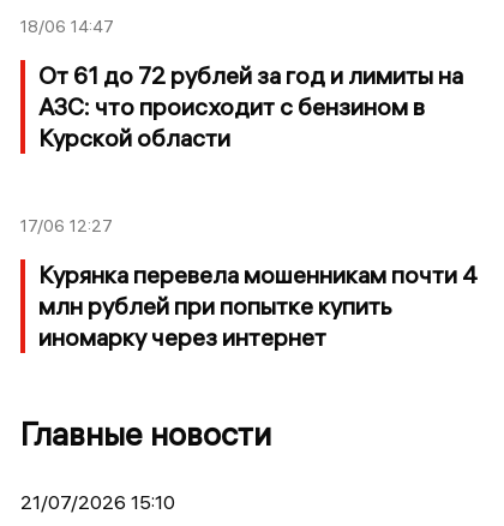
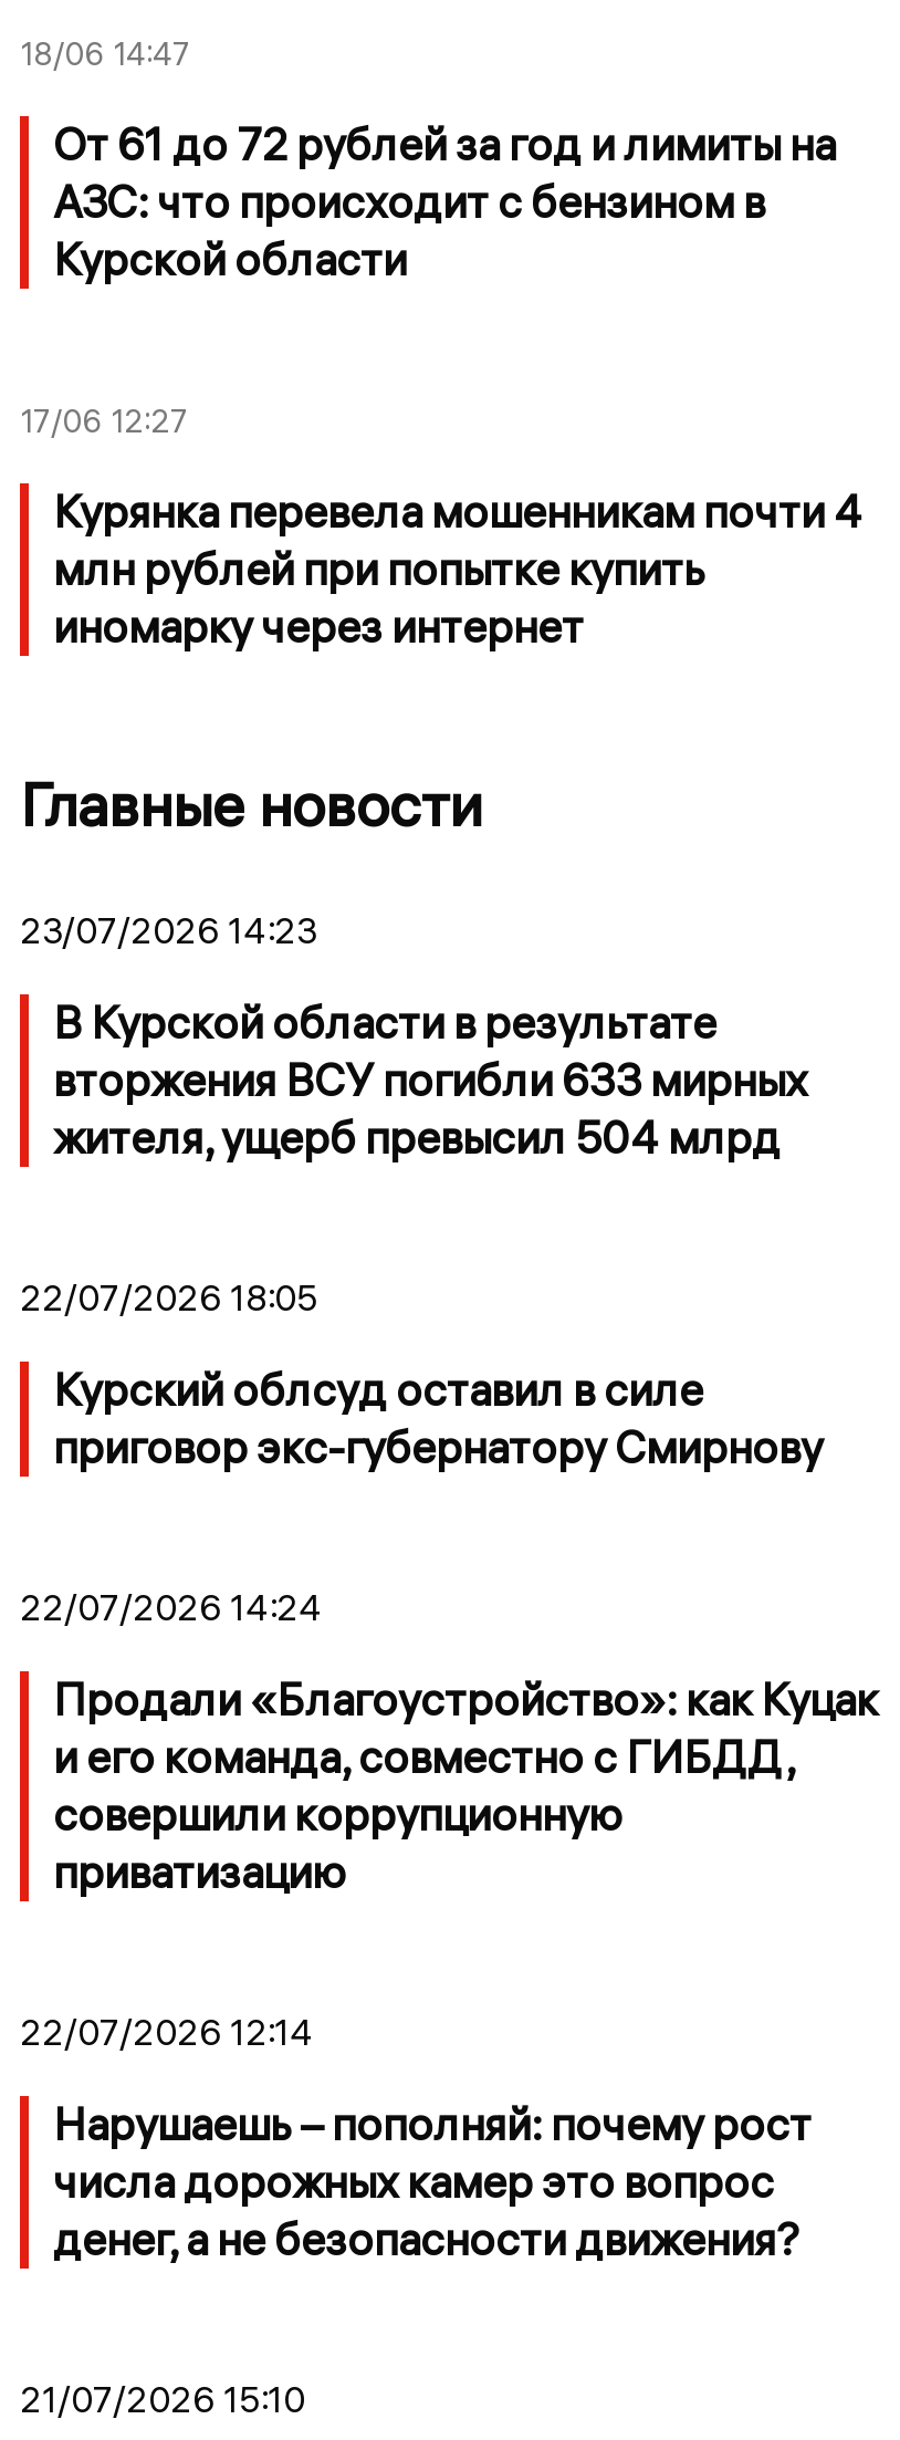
+ 23/07/2026 14:23
+ В Курской области в результате
+ вторжения ВСУ погибли 633 мирных
+ жителя, ущерб превысил 504 млрд
+ 22/07/2026 18:05
+ Курский облсуд оставил в силе
+ приговор экс-губернатору Смирнову
+ 22/07/2026 14:24
+ Продали «Благоустройство»: как Куцак
+ и его команда, совместно с ГИБДД,
+ совершили коррупционную
+ приватизацию
+ 22/07/2026 12:14
+ Нарушаешь – пополняй: почему рост
+ числа дорожных камер это вопрос
+ денег, а не безопасности движения?
